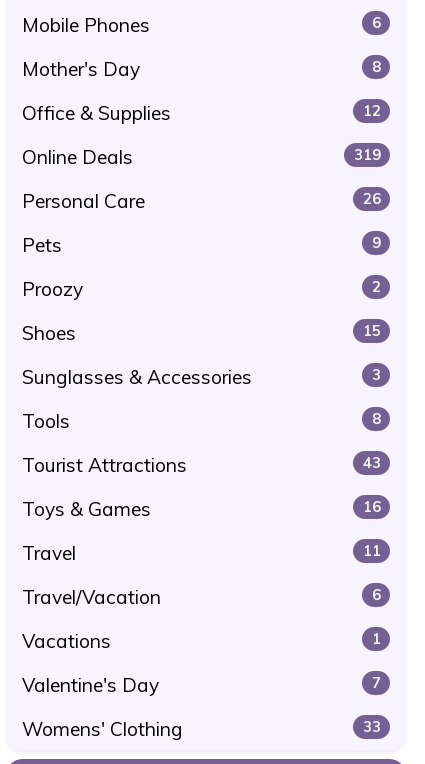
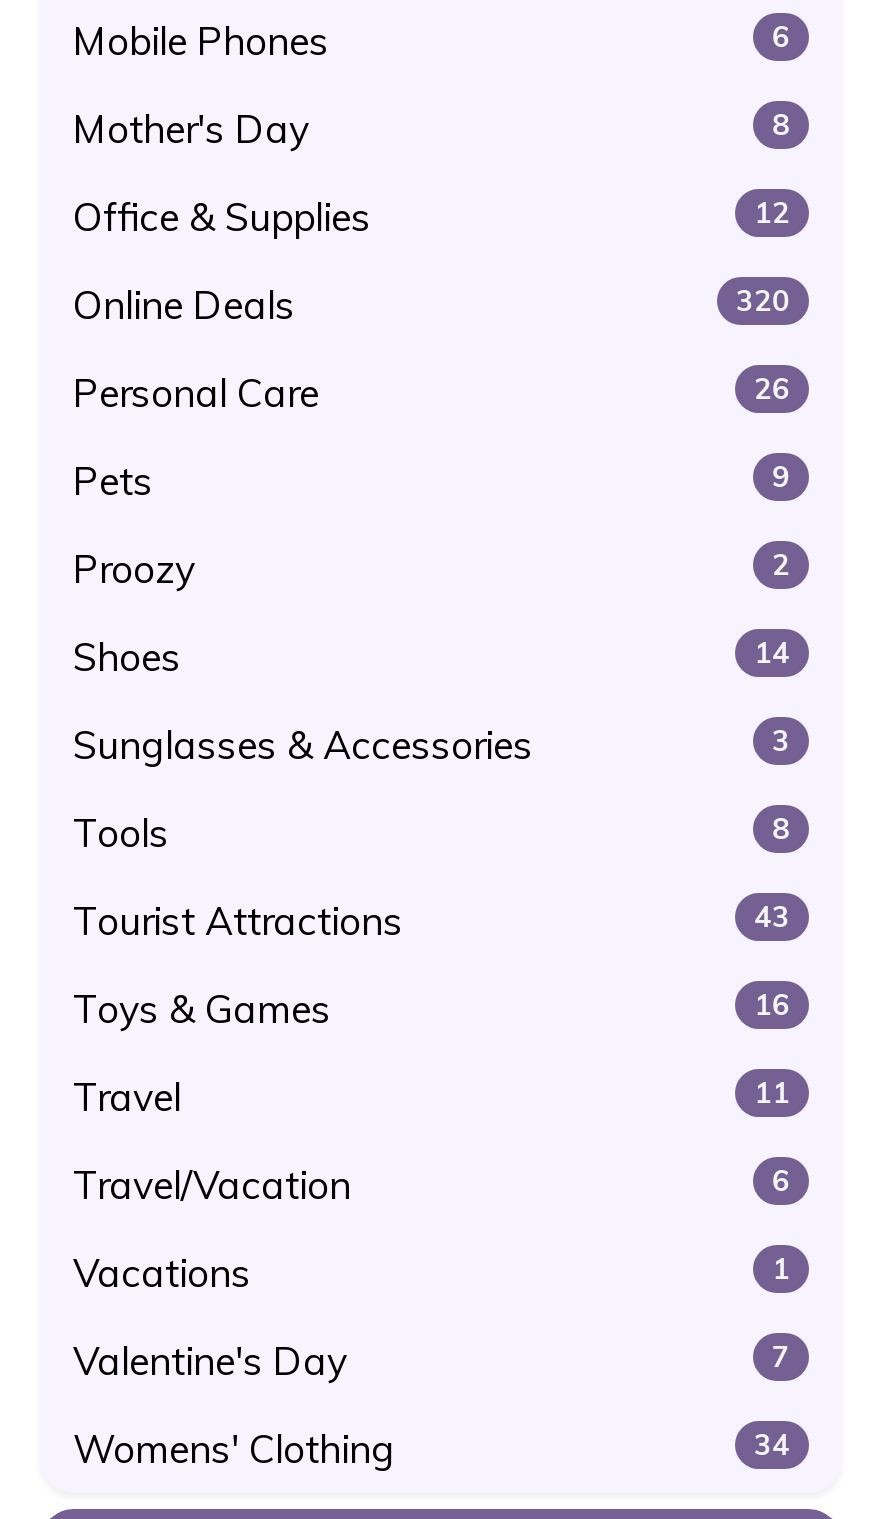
- 319
+ 320

- 15
+ 14

- 33
+ 34
